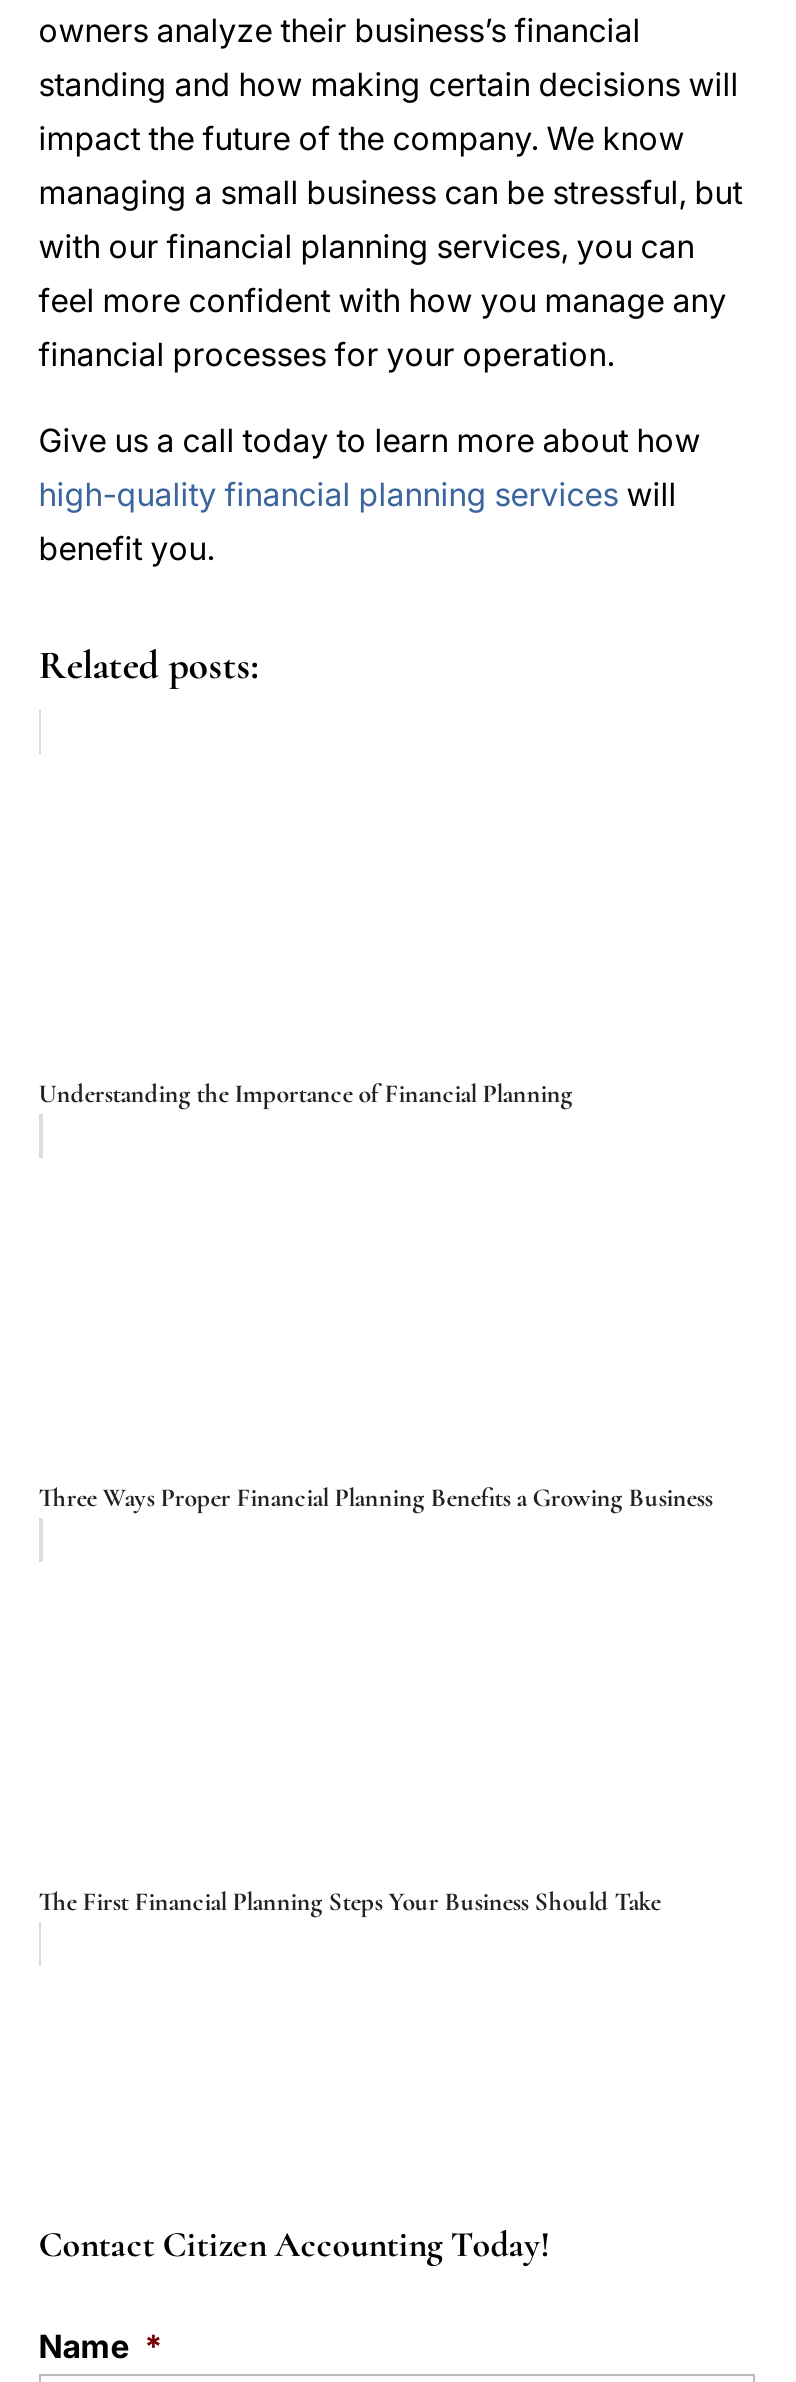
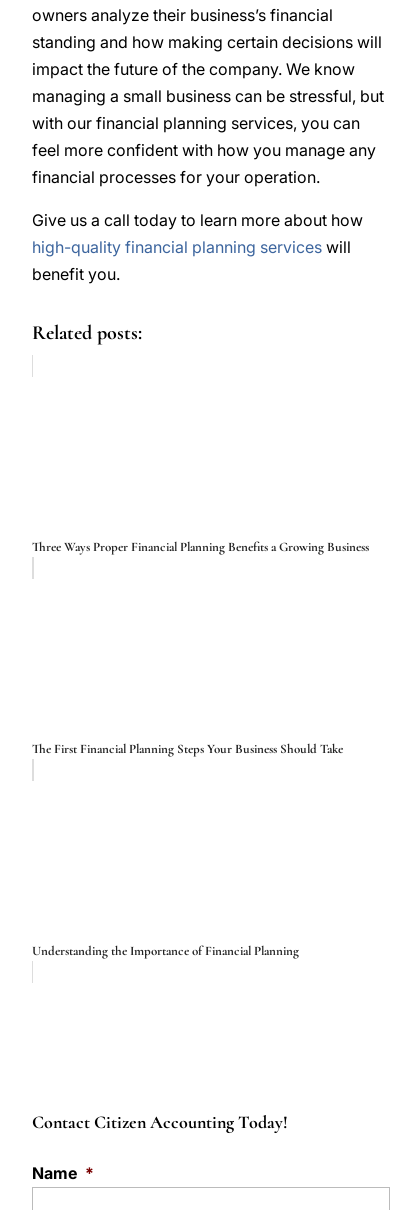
moved down: Understanding the Importance of Financial Planning

moved up: Three Ways Proper Financial Planning Benefits a Growing Business | The First Financial Planning Steps Your Business Should Take
